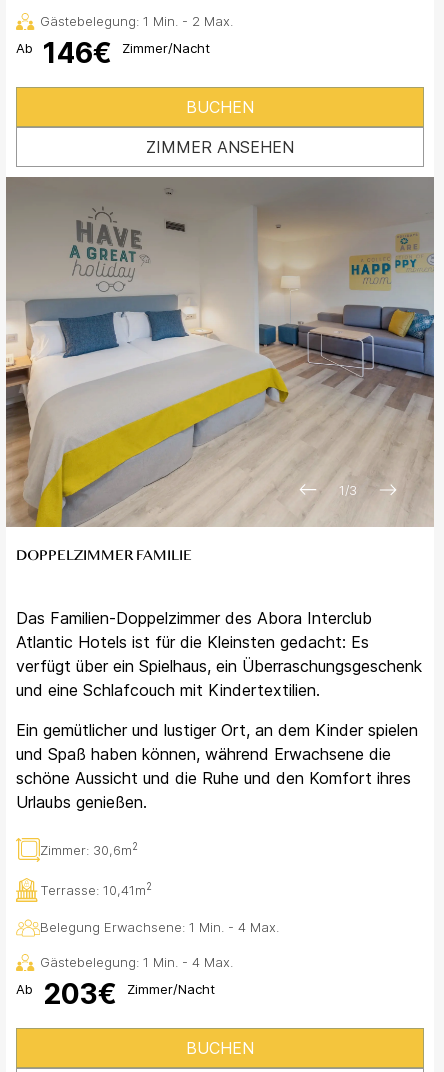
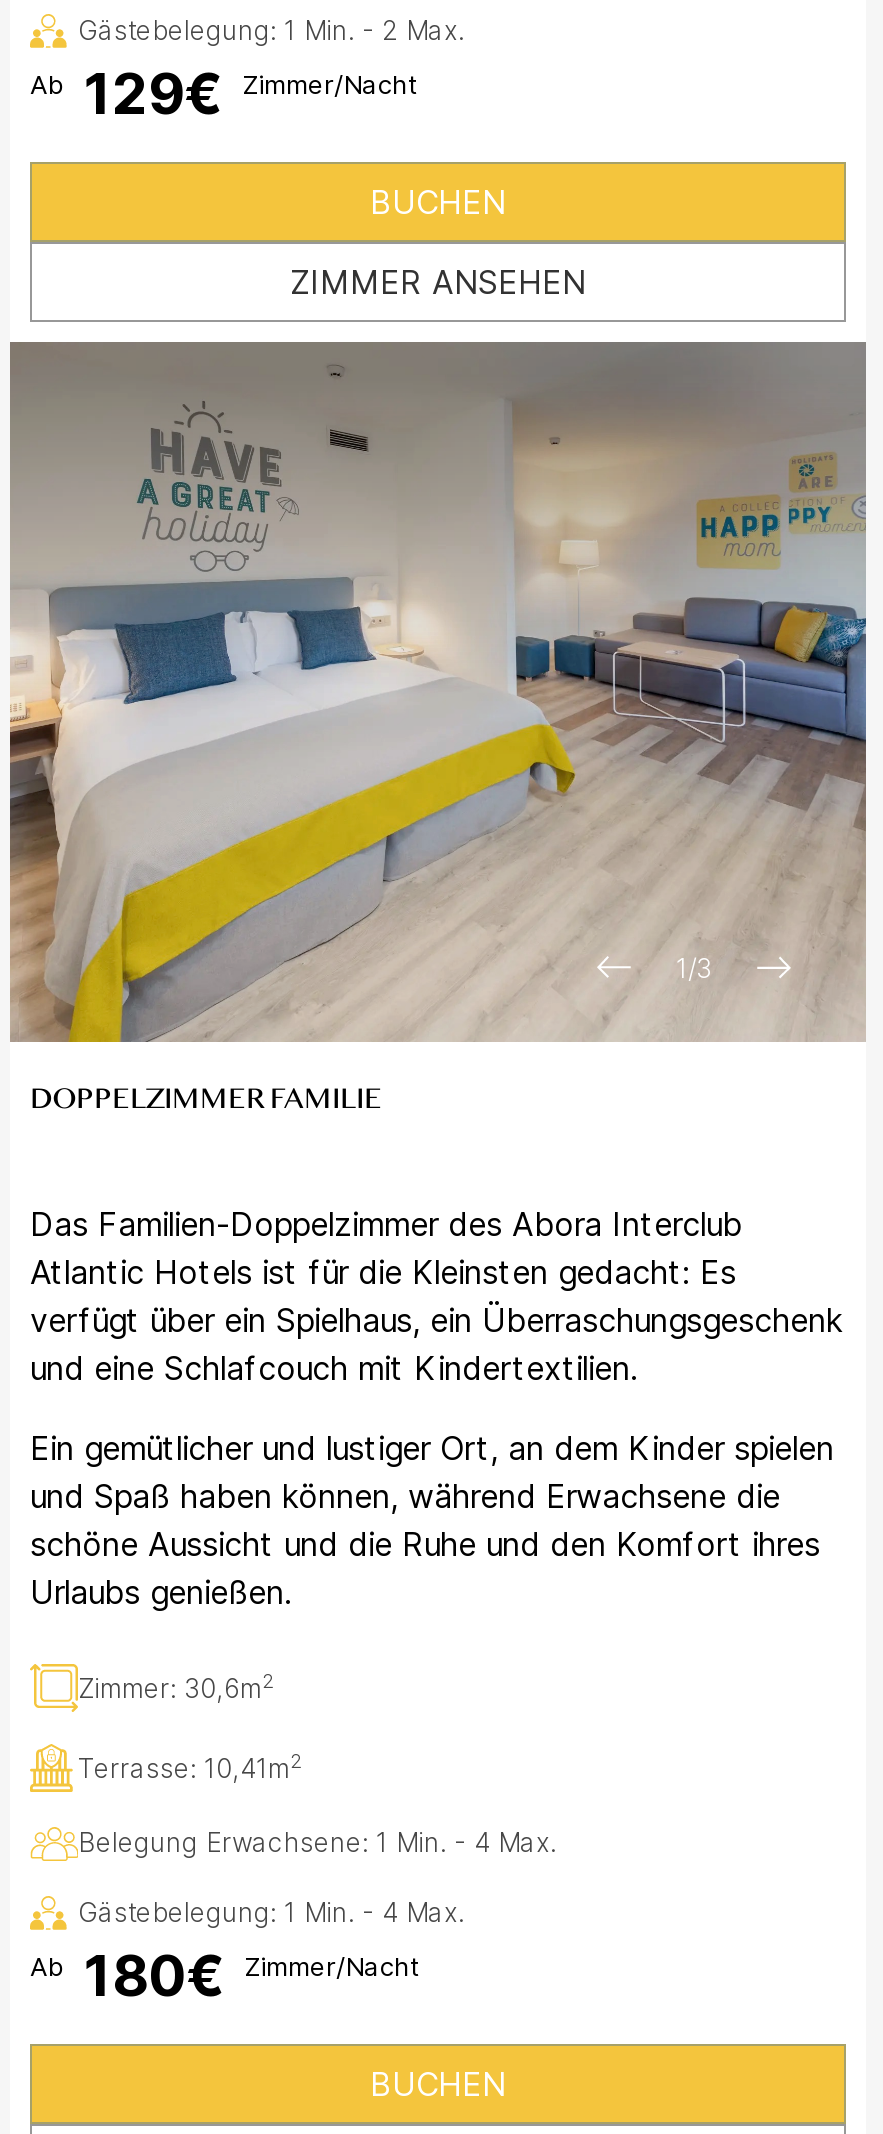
- Ab 146€ Zimmer/Nacht
+ Ab 129€ Zimmer/Nacht

- Ab 203€ Zimmer/Nacht
+ Ab 180€ Zimmer/Nacht
